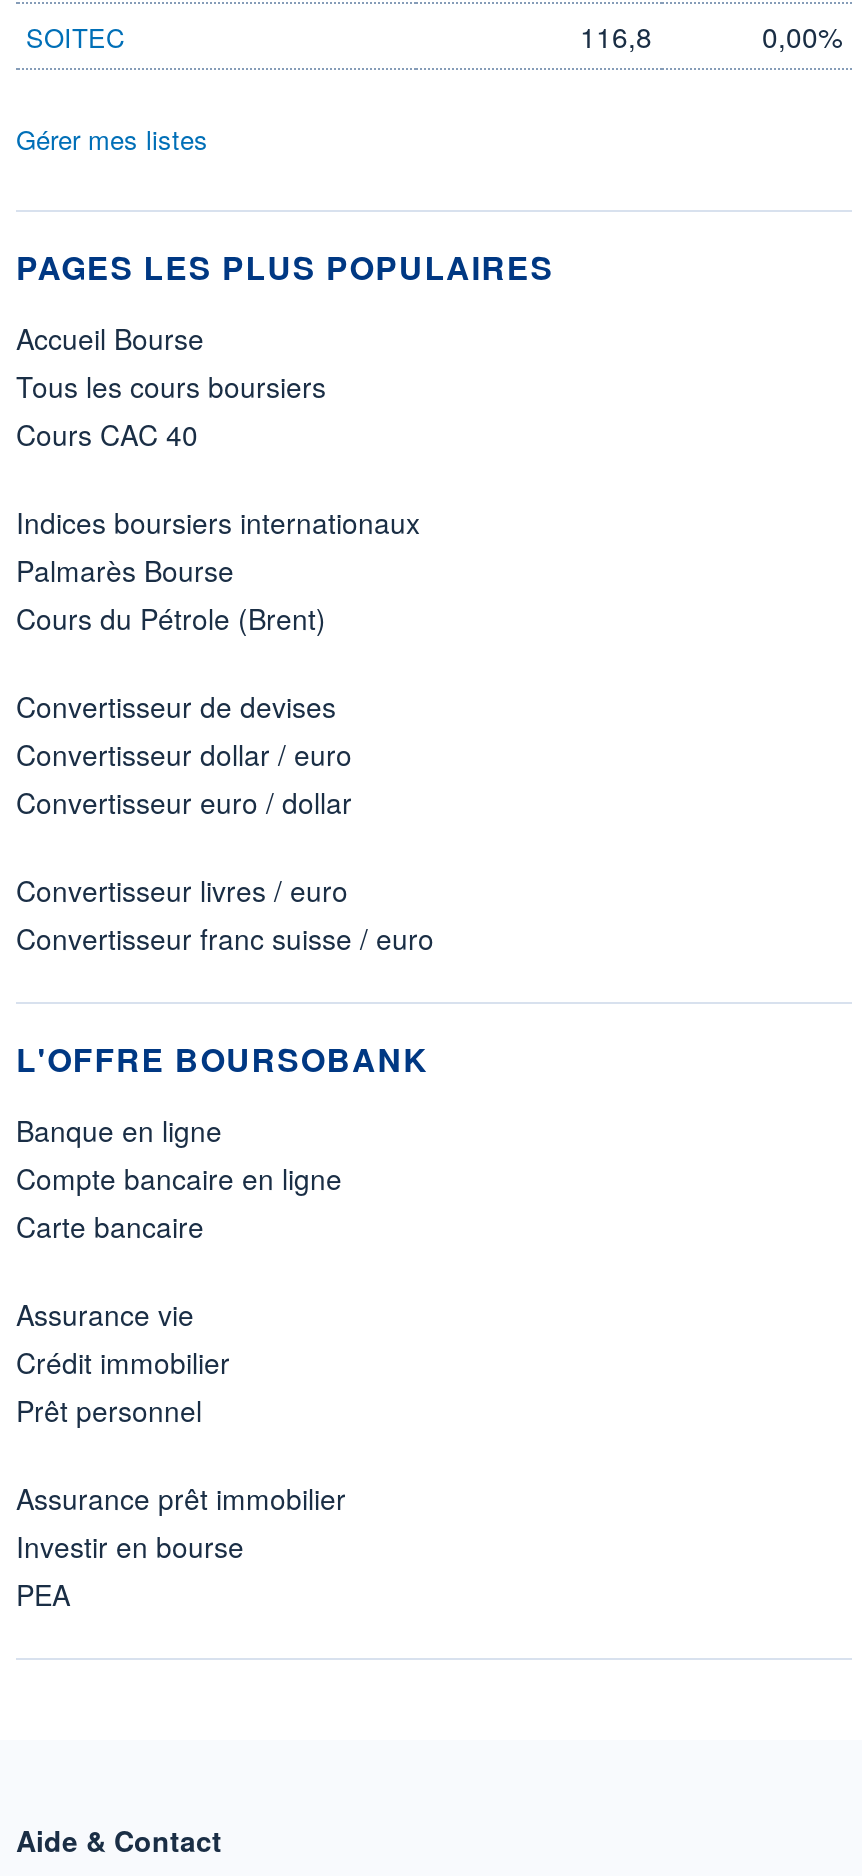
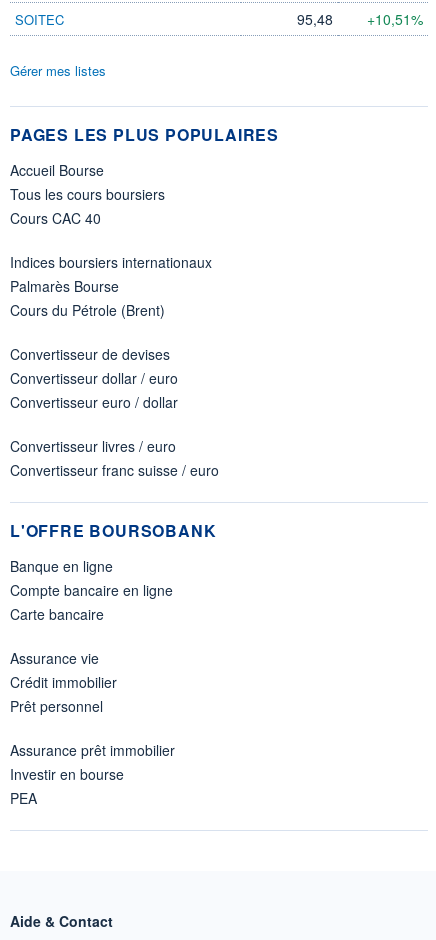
- 116,8
+ 95,48

- 0,00%
+ +10,51%
